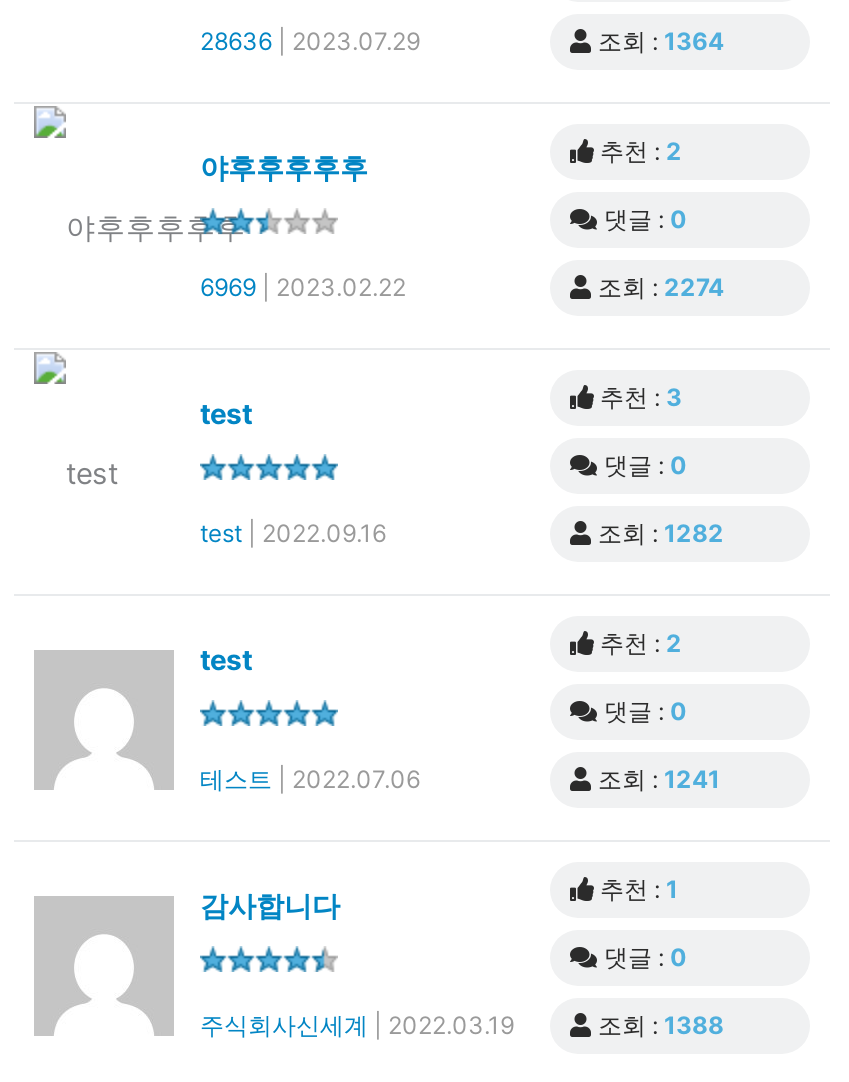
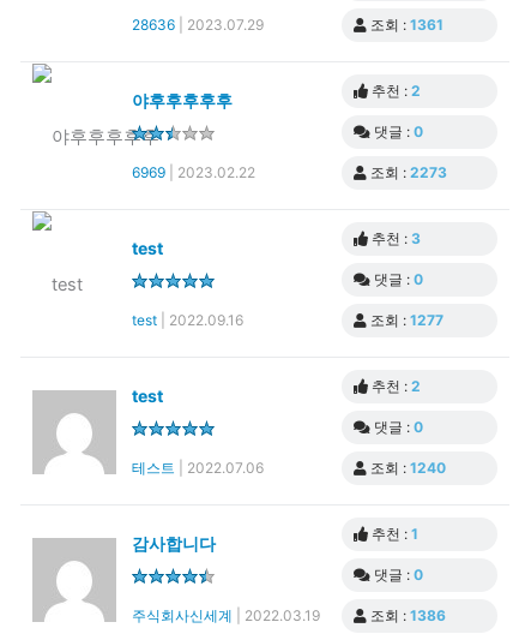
- 조회 : 1364
+ 조회 : 1361

- 조회 : 2274
+ 조회 : 2273

- 조회 : 1282
+ 조회 : 1277

- 조회 : 1241
+ 조회 : 1240

- 조회 : 1388
+ 조회 : 1386
